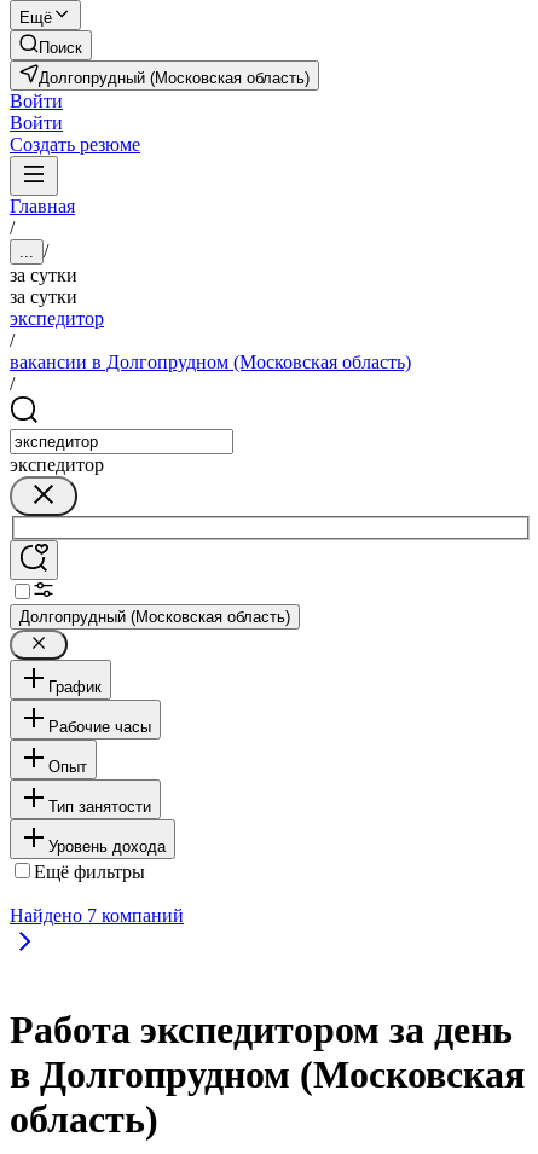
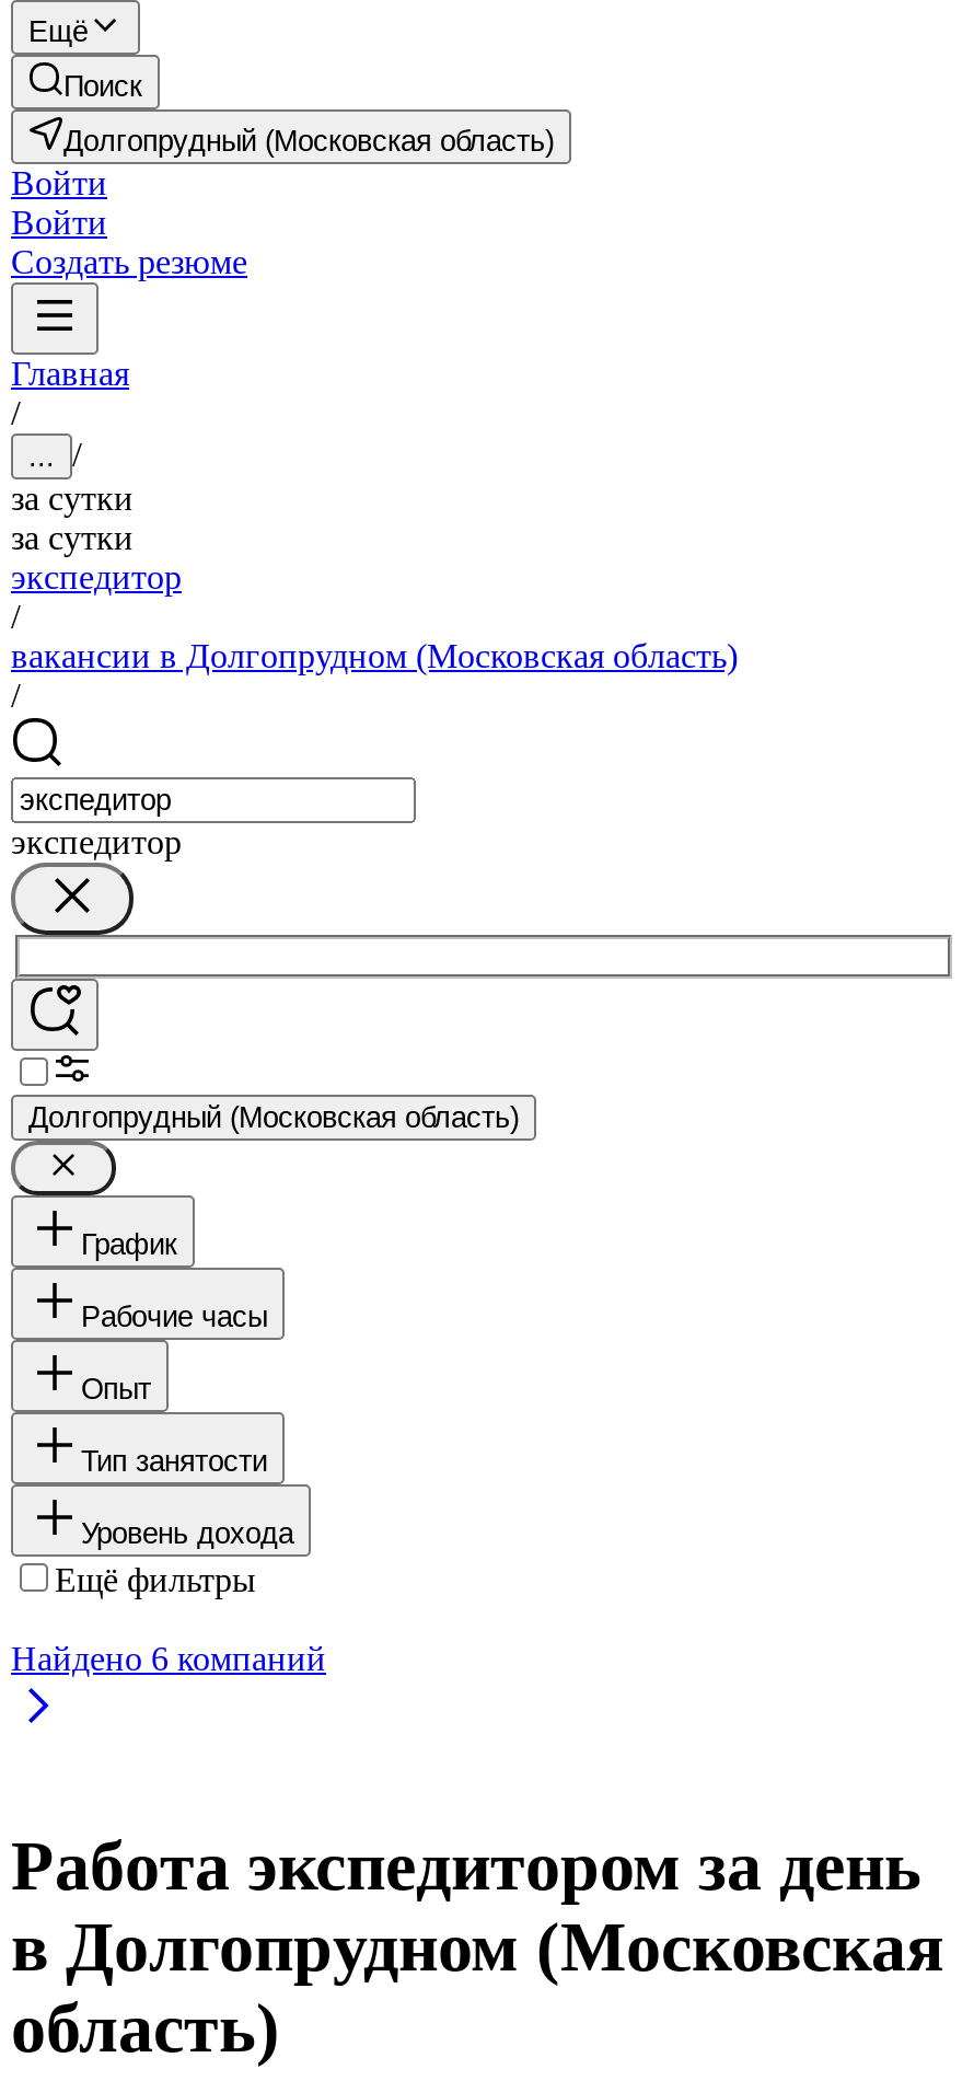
- Найдено 7 компаний
+ Найдено 6 компаний
